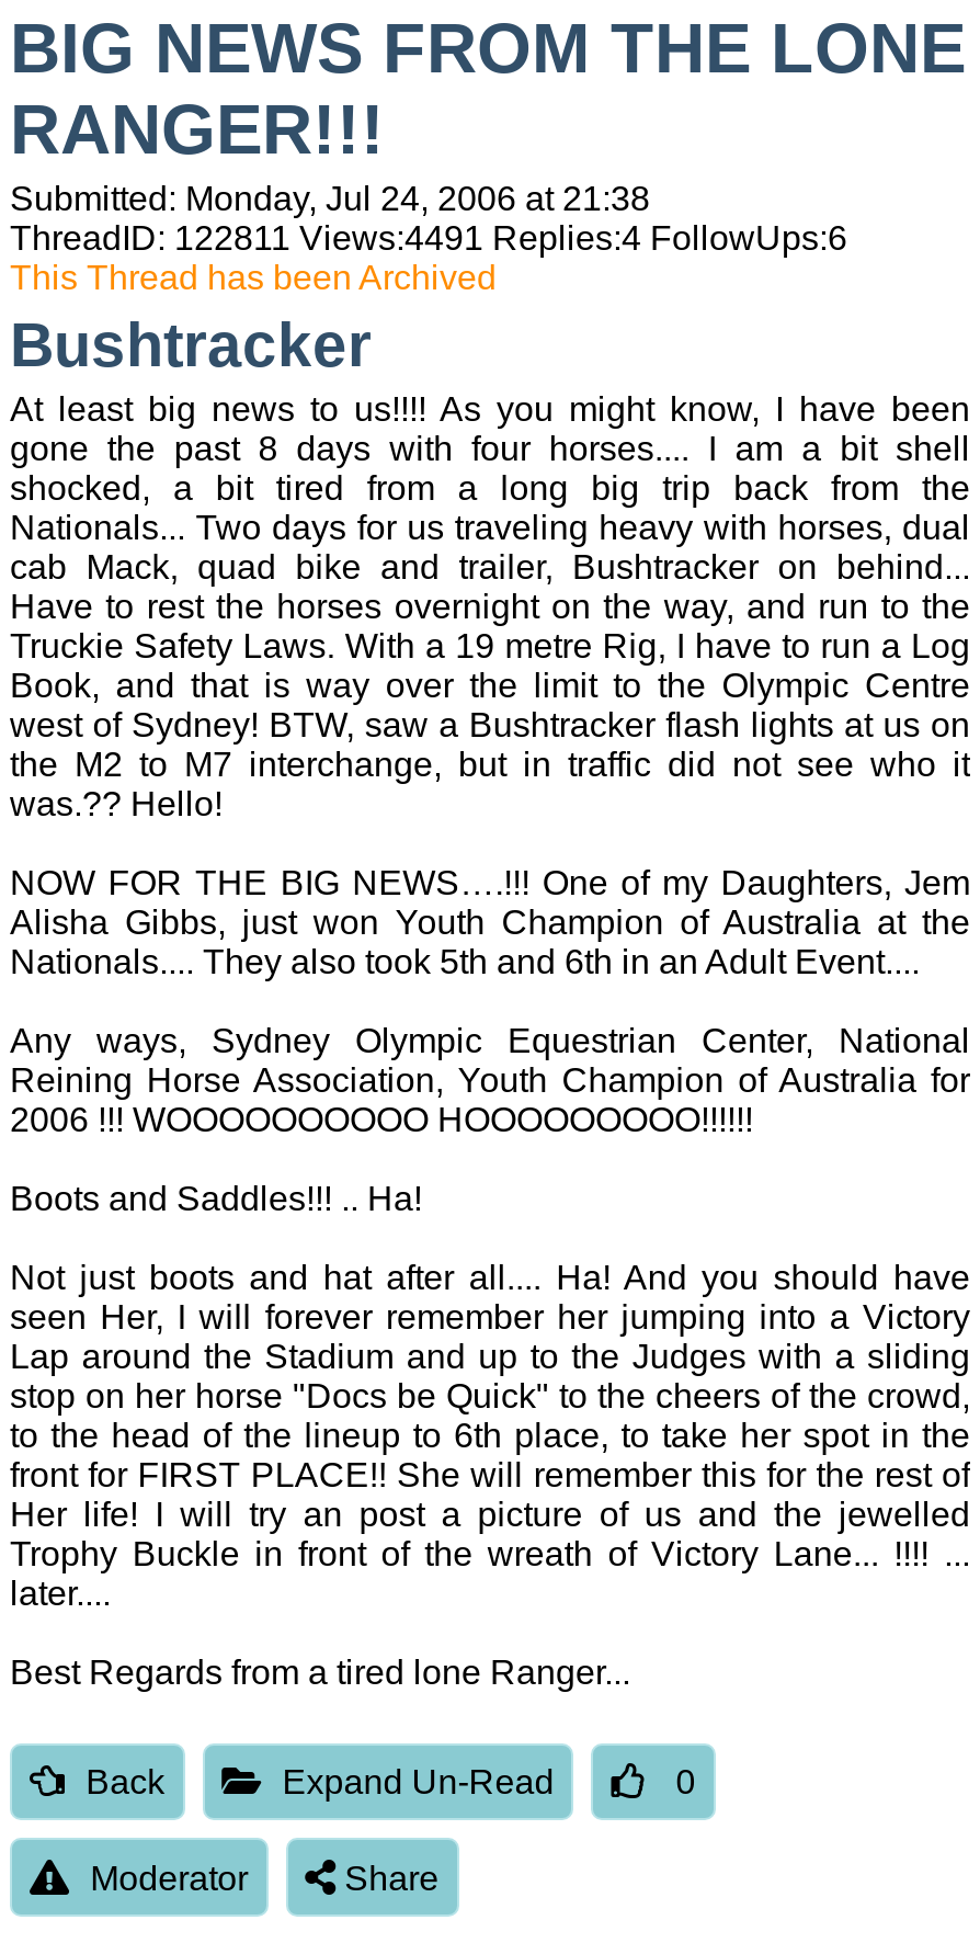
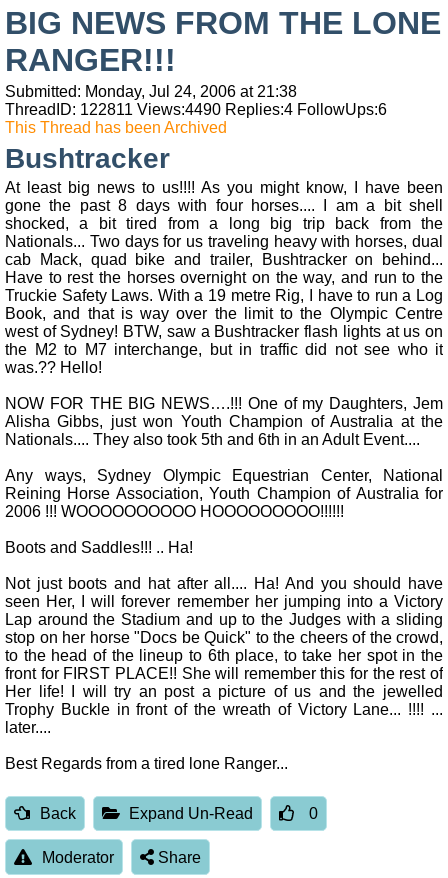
- ThreadID: 122811Views:4491 Replies:4 FollowUps:6
+ ThreadID: 122811Views:4490 Replies:4 FollowUps:6
